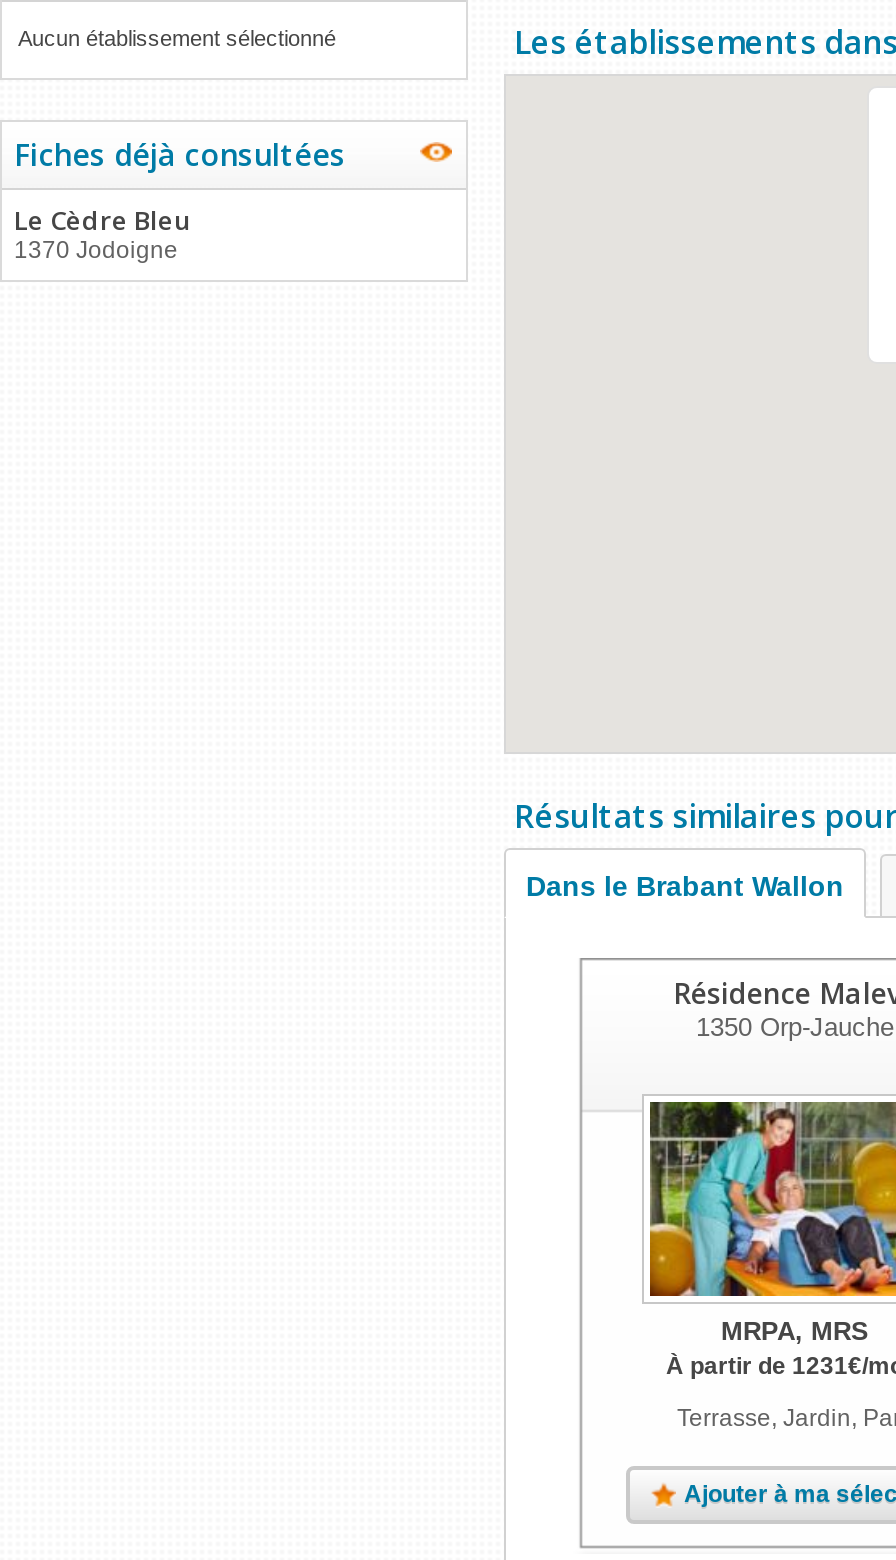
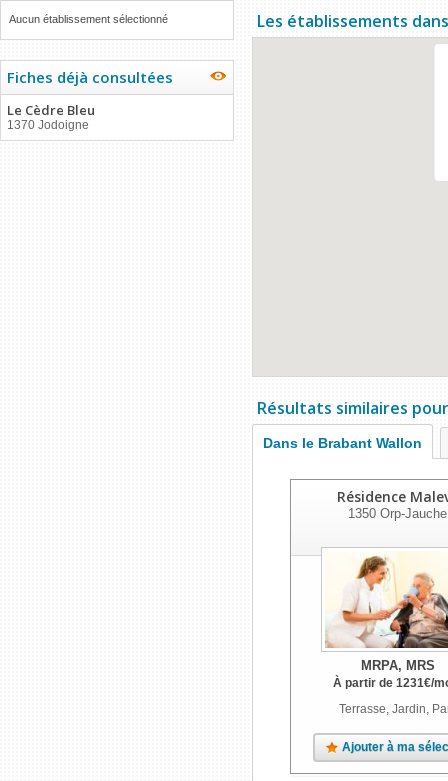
- [image]
+ [image]
